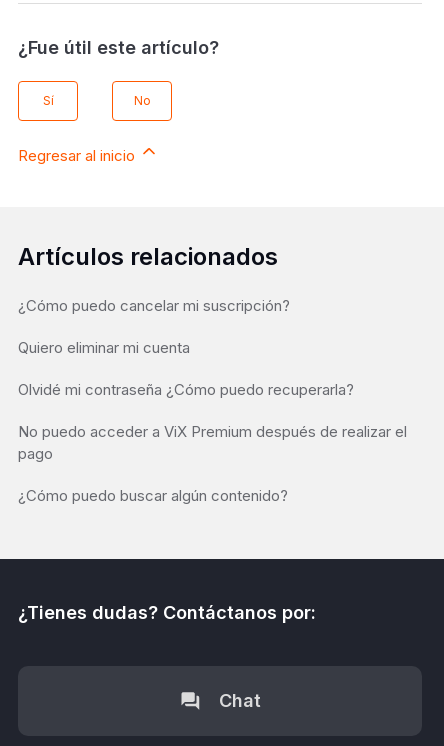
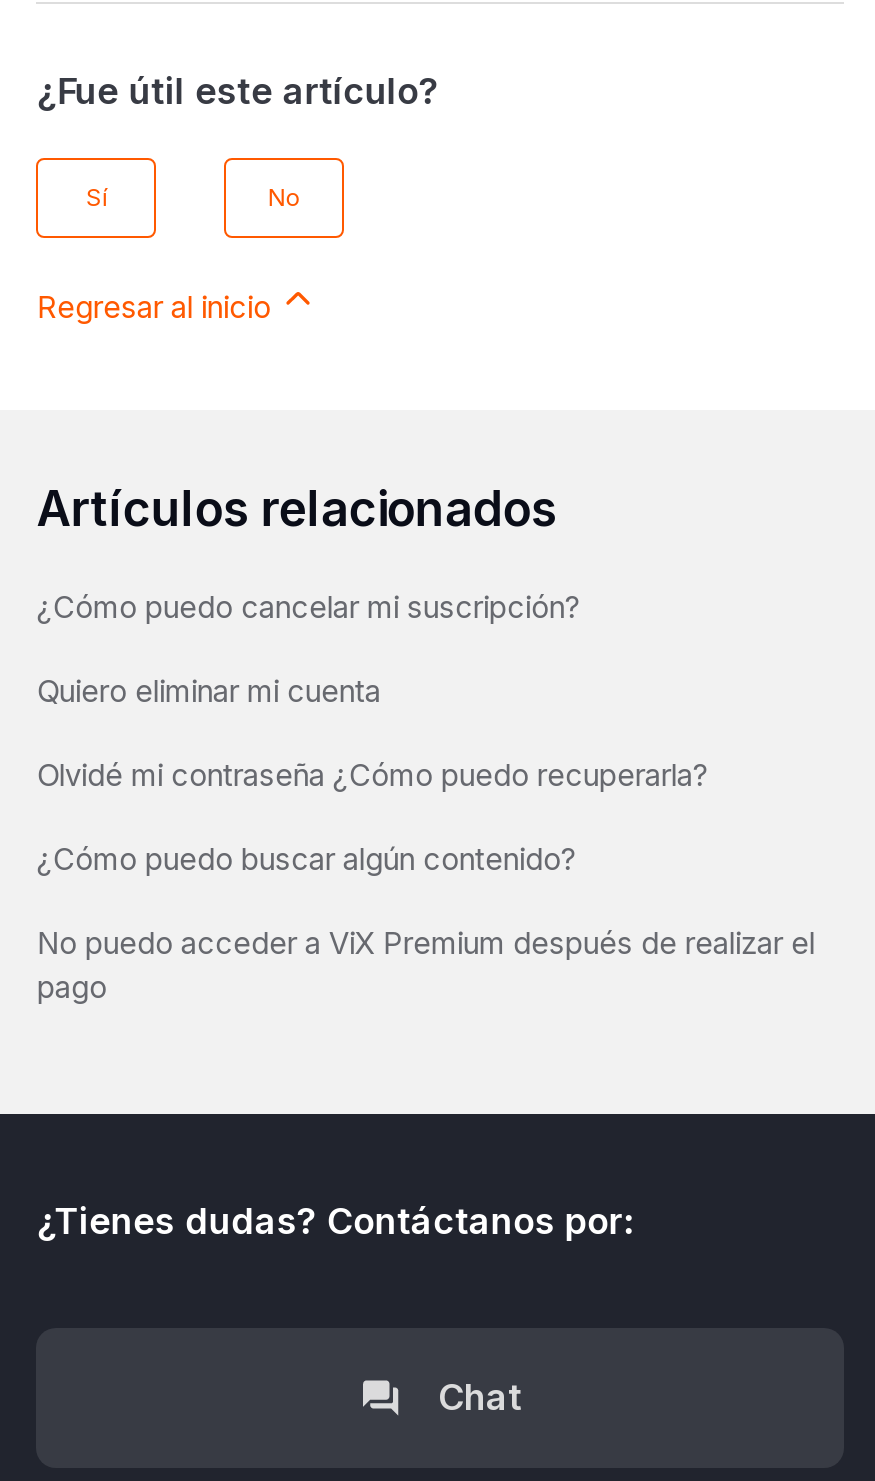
moved down: No puedo acceder a ViX Premium después de realizar el | pago

moved up: ¿Cómo puedo buscar algún contenido?
